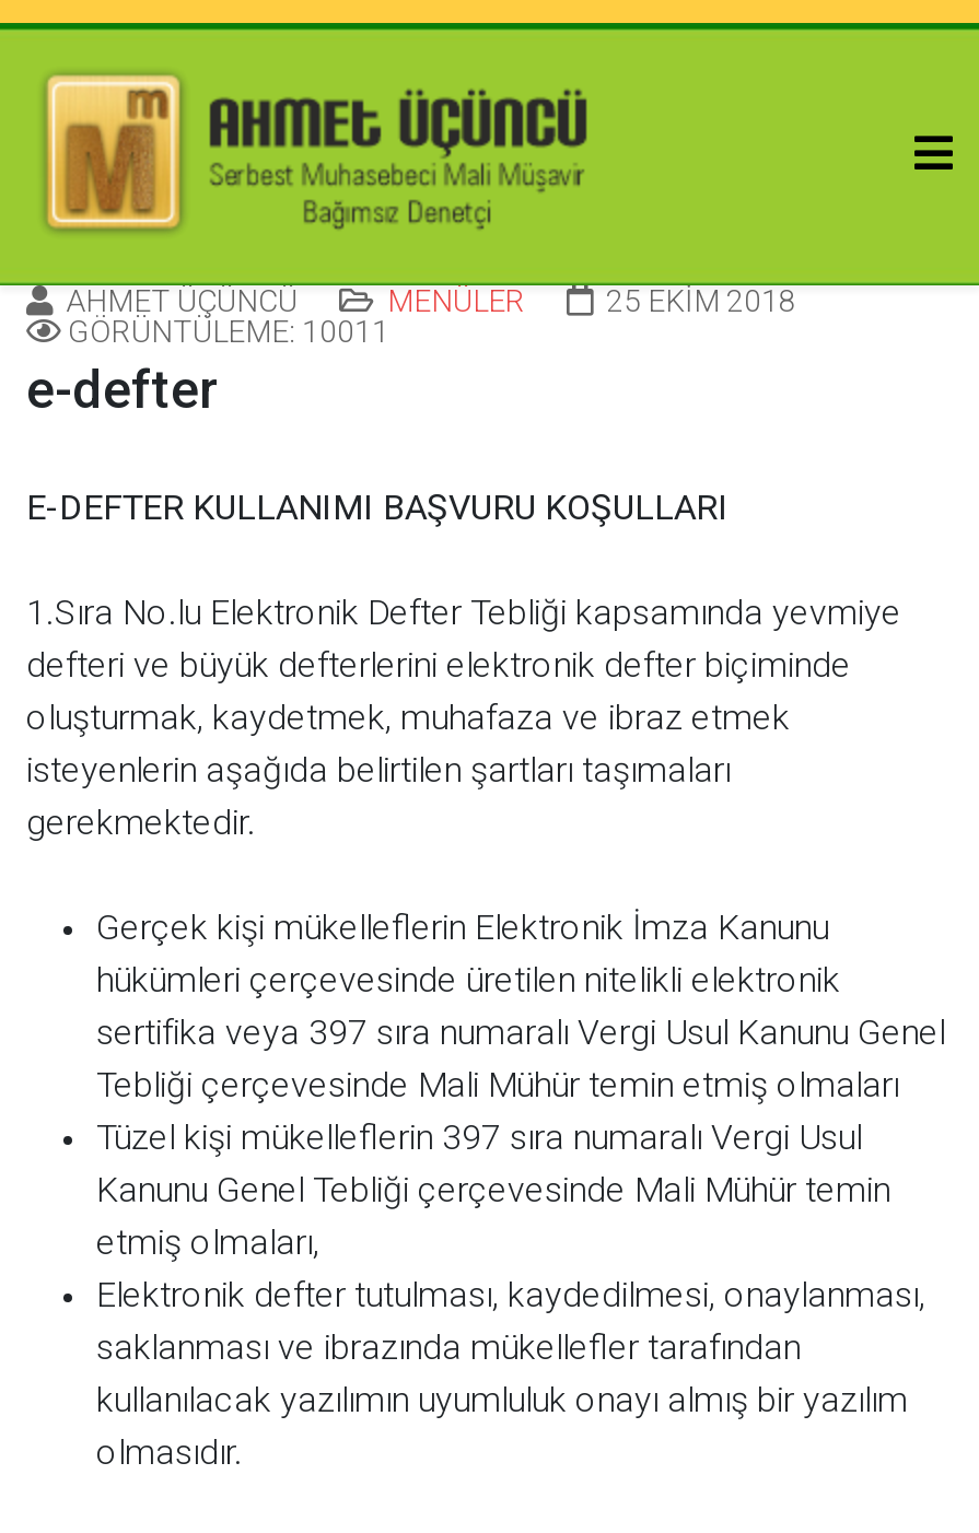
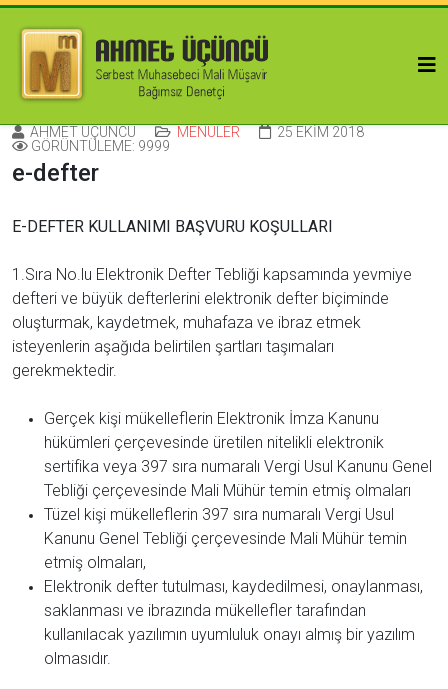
- GÖRÜNTÜLEME: 10011
+ GÖRÜNTÜLEME: 9999
